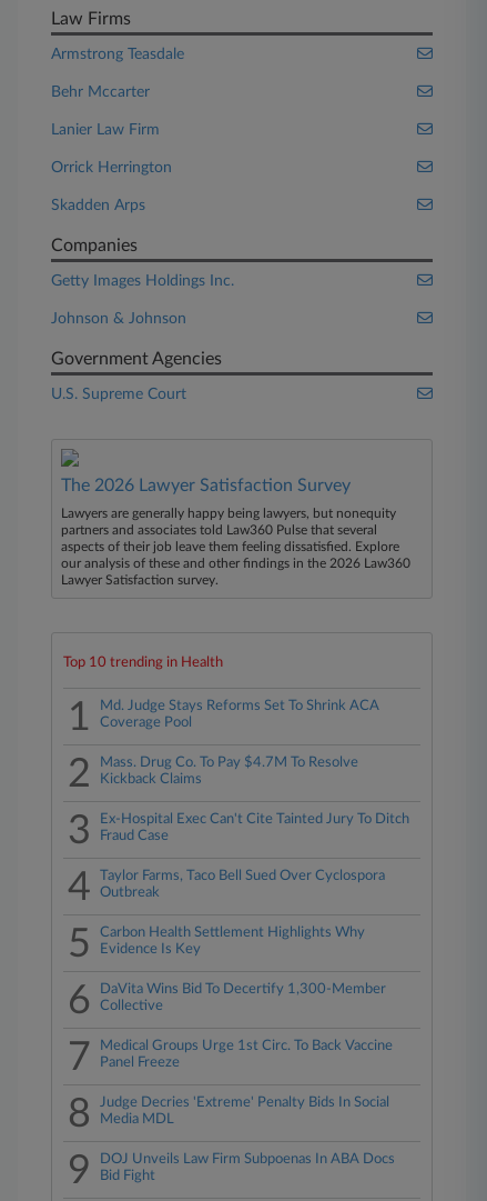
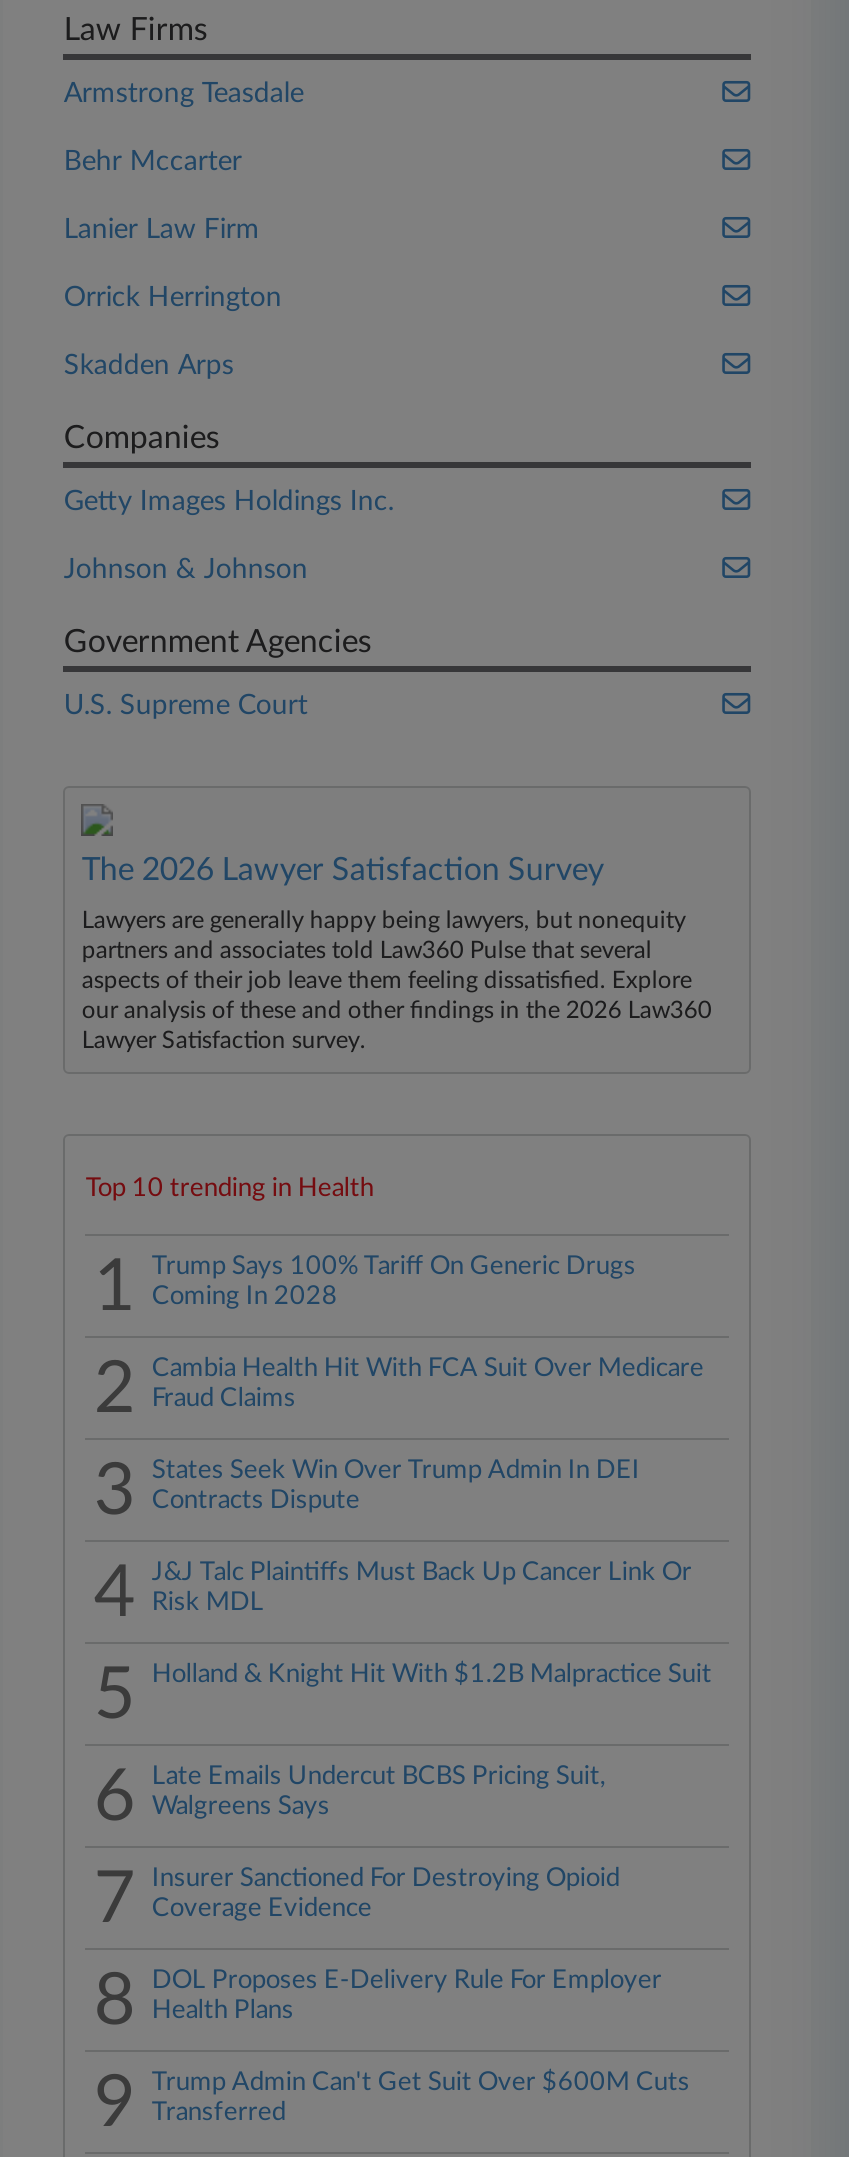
- Md. Judge Stays Reforms Set To Shrink ACA
- Coverage Pool
+ Trump Says 100% Tariff On Generic Drugs
+ Coming In 2028

- Mass. Drug Co. To Pay $4.7M To Resolve
- Kickback Claims
+ Cambia Health Hit With FCA Suit Over Medicare
+ Fraud Claims

- Ex-Hospital Exec Can't Cite Tainted Jury To Ditch
- Fraud Case
+ States Seek Win Over Trump Admin In DEI
+ Contracts Dispute

- Taylor Farms, Taco Bell Sued Over Cyclospora
- Outbreak
+ J&J Talc Plaintiffs Must Back Up Cancer Link Or
+ Risk MDL

- Carbon Health Settlement Highlights Why
- Evidence Is Key
+ Holland & Knight Hit With $1.2B Malpractice Suit

- DaVita Wins Bid To Decertify 1,300-Member
- Collective
+ Late Emails Undercut BCBS Pricing Suit,
+ Walgreens Says

- Medical Groups Urge 1st Circ. To Back Vaccine
- Panel Freeze
+ Insurer Sanctioned For Destroying Opioid
+ Coverage Evidence

- Judge Decries 'Extreme' Penalty Bids In Social
- Media MDL
+ DOL Proposes E-Delivery Rule For Employer
+ Health Plans

- DOJ Unveils Law Firm Subpoenas In ABA Docs
- Bid Fight
+ Trump Admin Can't Get Suit Over $600M Cuts
+ Transferred
